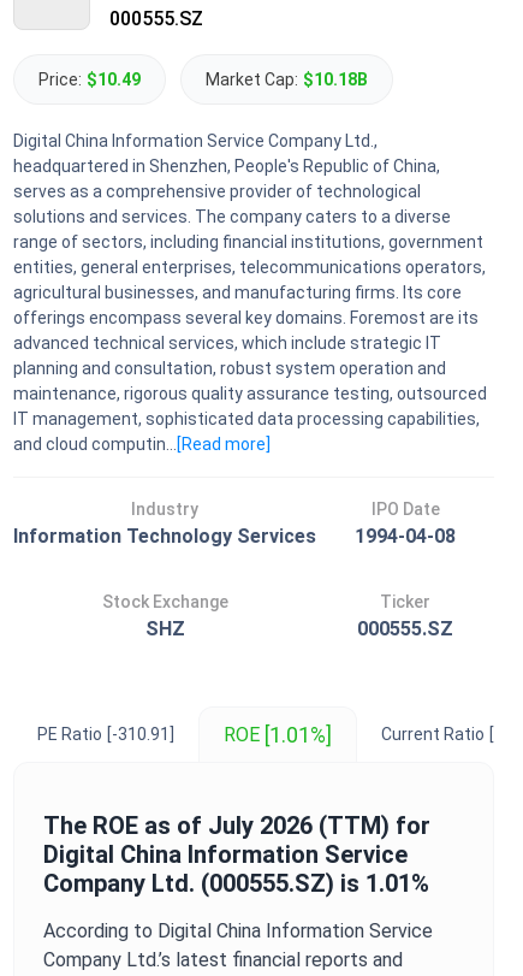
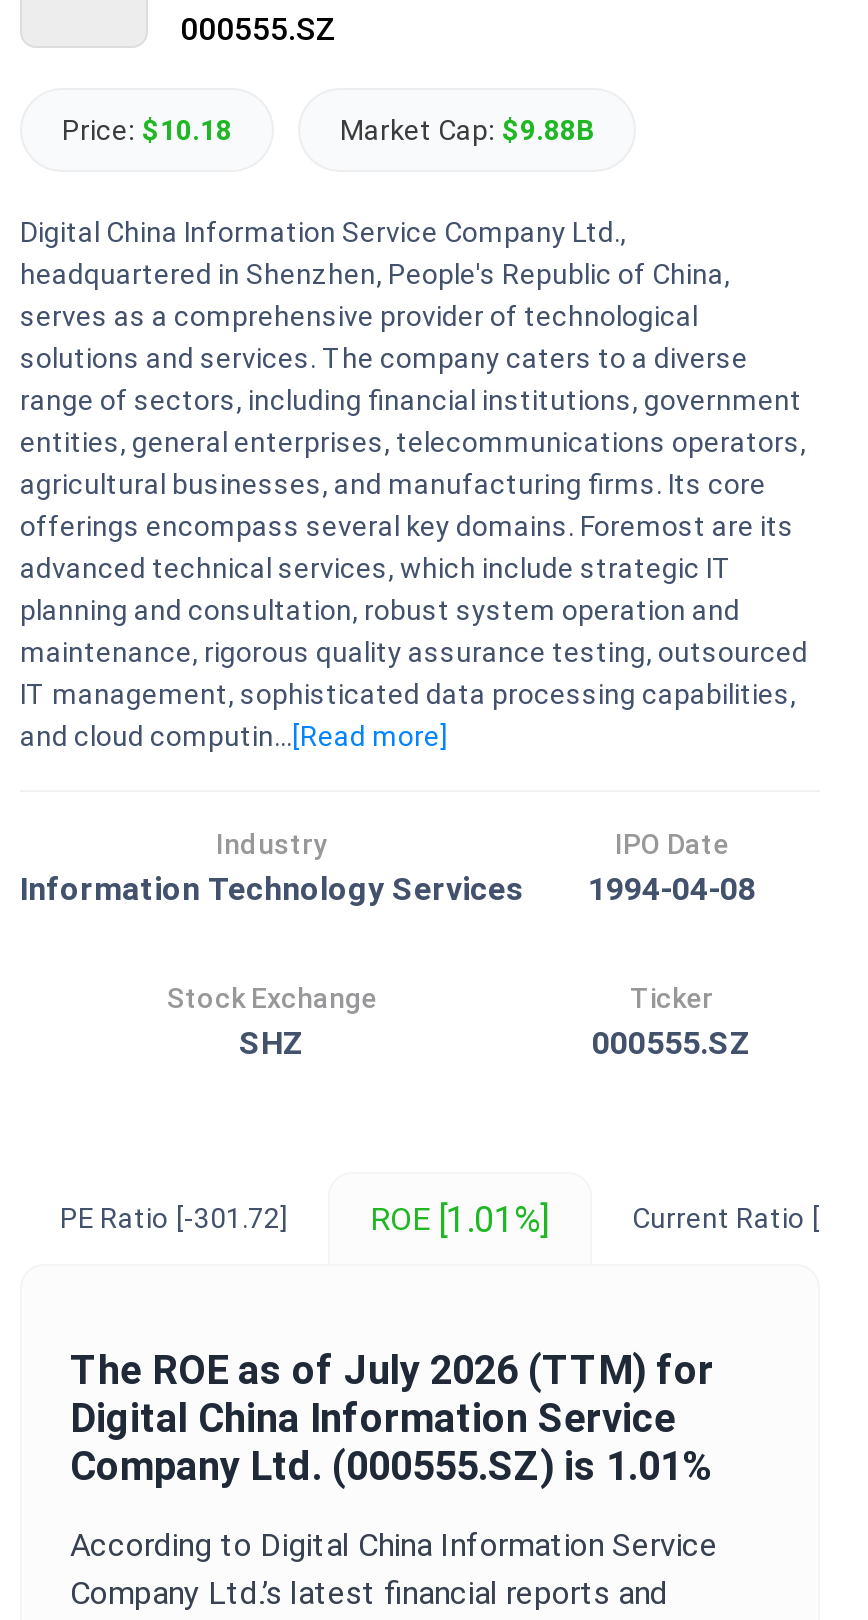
- Price: $10.49
+ Price: $10.18

- Market Cap: $10.18B
+ Market Cap: $9.88B

- PE Ratio [-310.91]
+ PE Ratio [-301.72]
